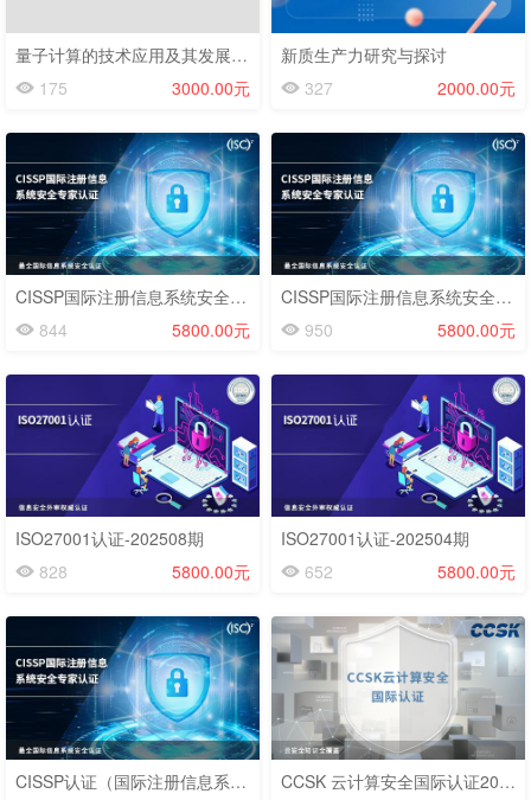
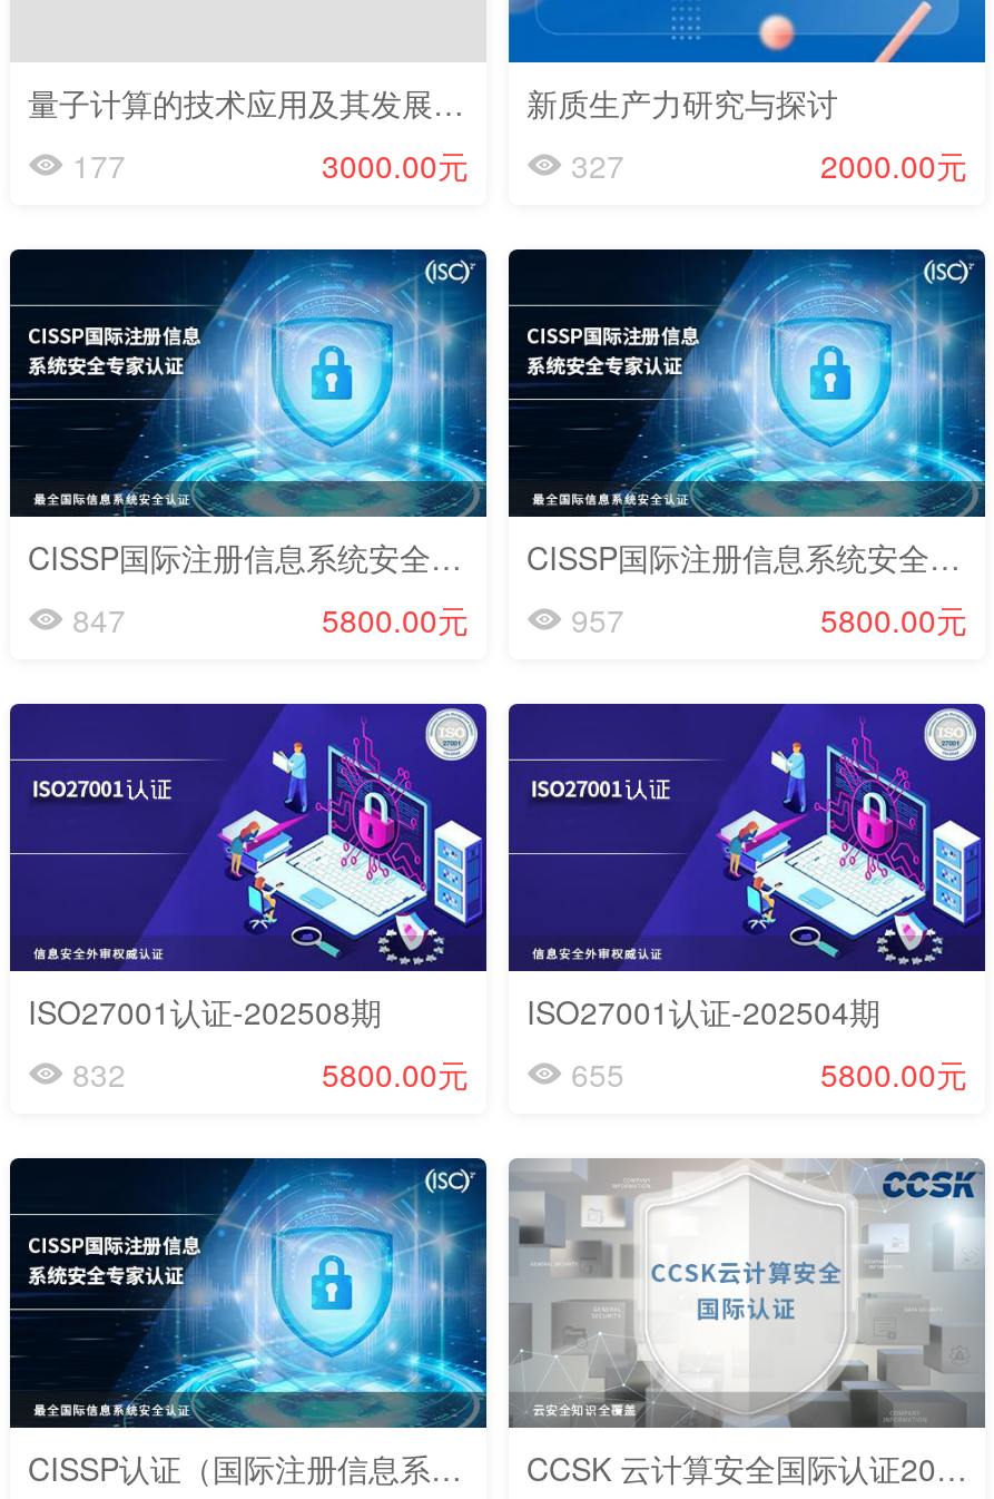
- 175
+ 177

- 844
+ 847

- 950
+ 957

- 828
+ 832

- 652
+ 655
